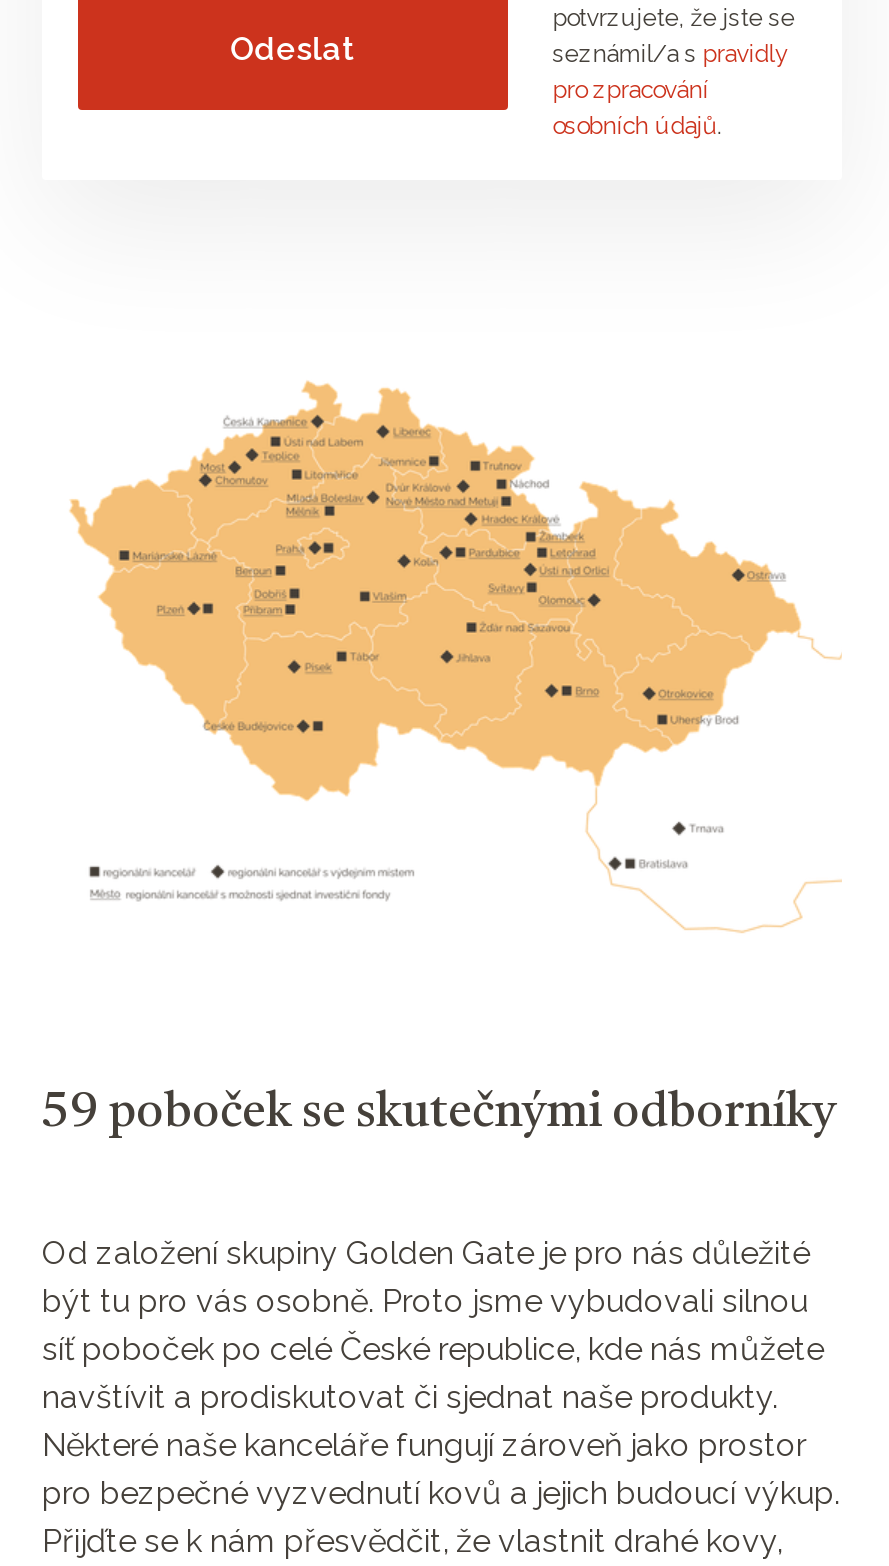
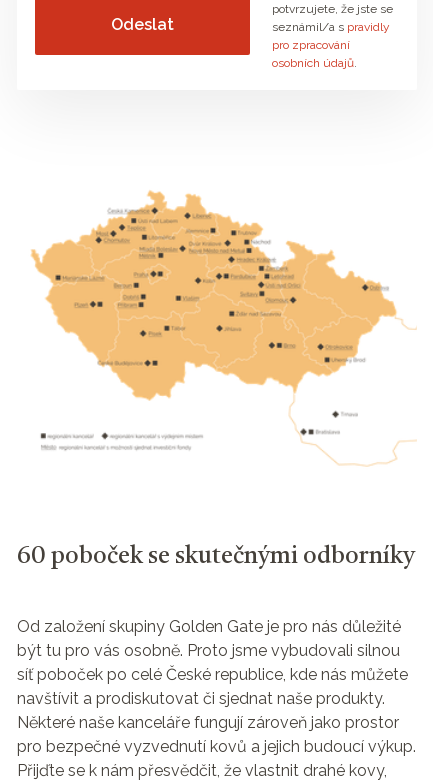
- 59 poboček se skutečnými odborníky
+ 60 poboček se skutečnými odborníky
